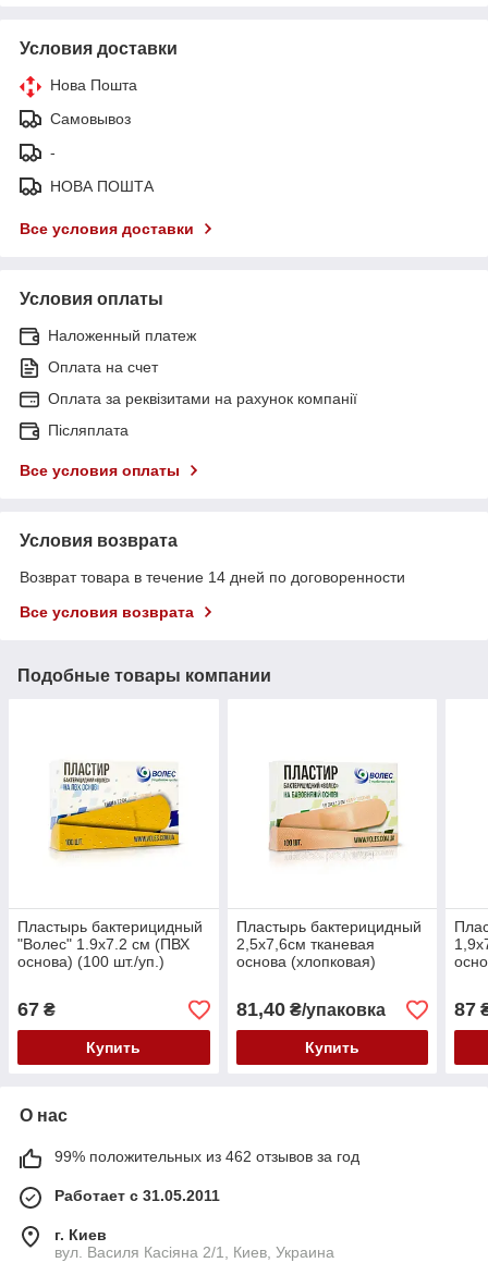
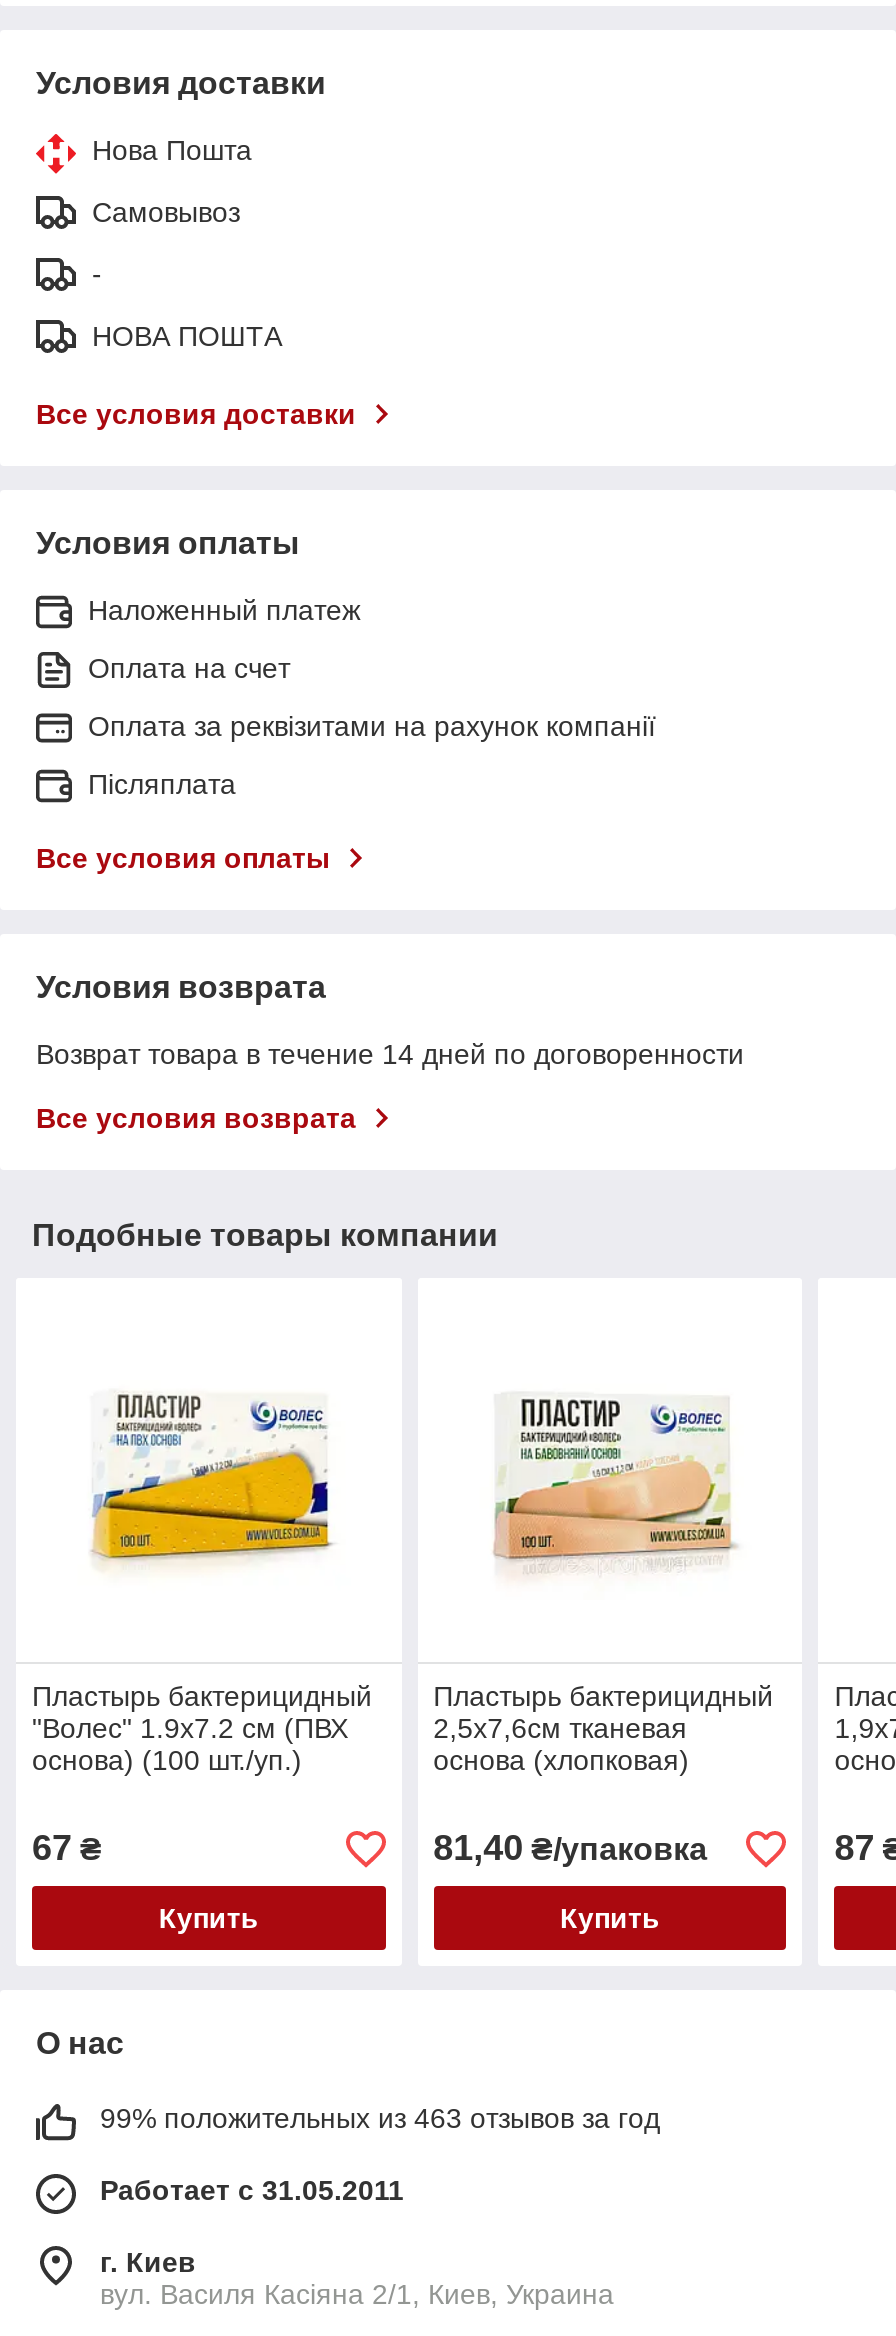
- 99% положительных из 462 отзывов за год
+ 99% положительных из 463 отзывов за год
